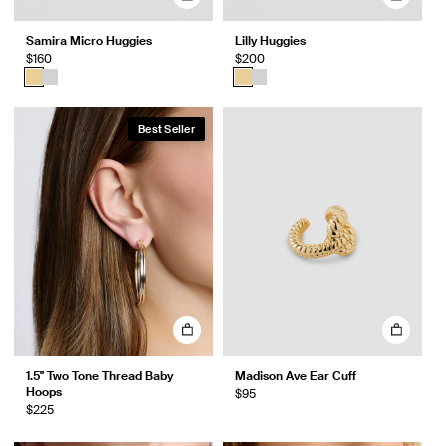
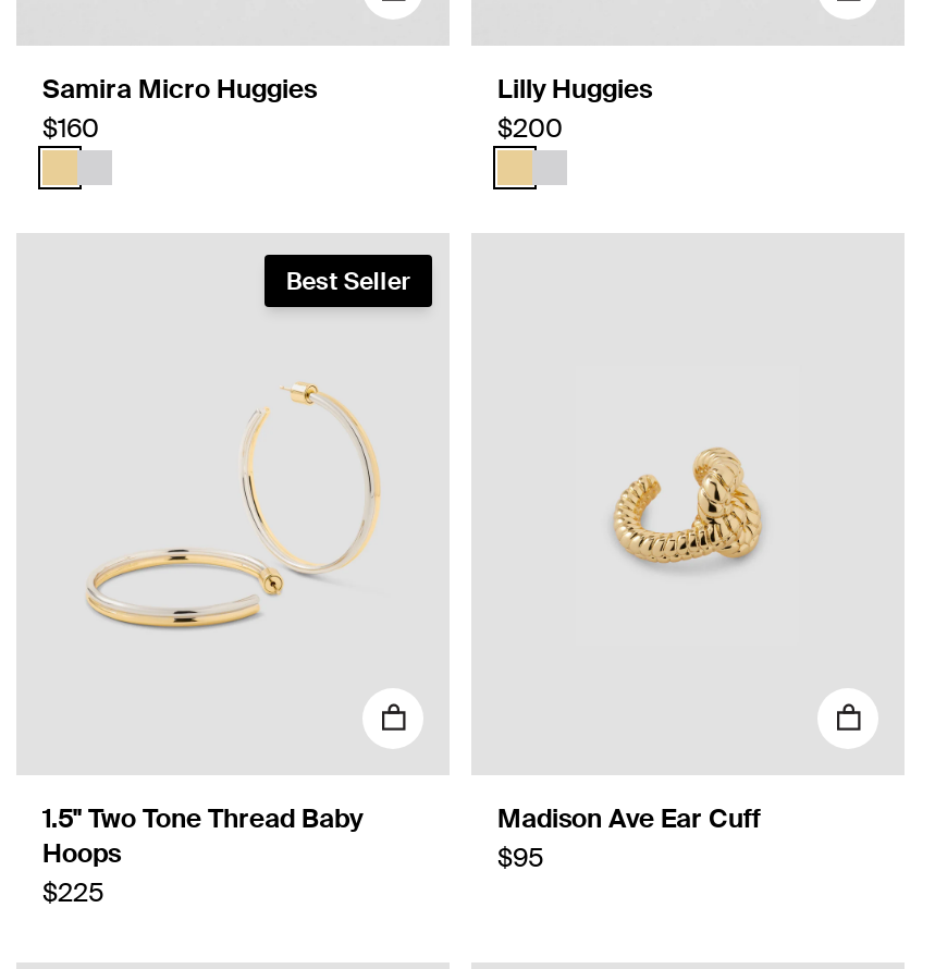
- [image]
+ [image]
